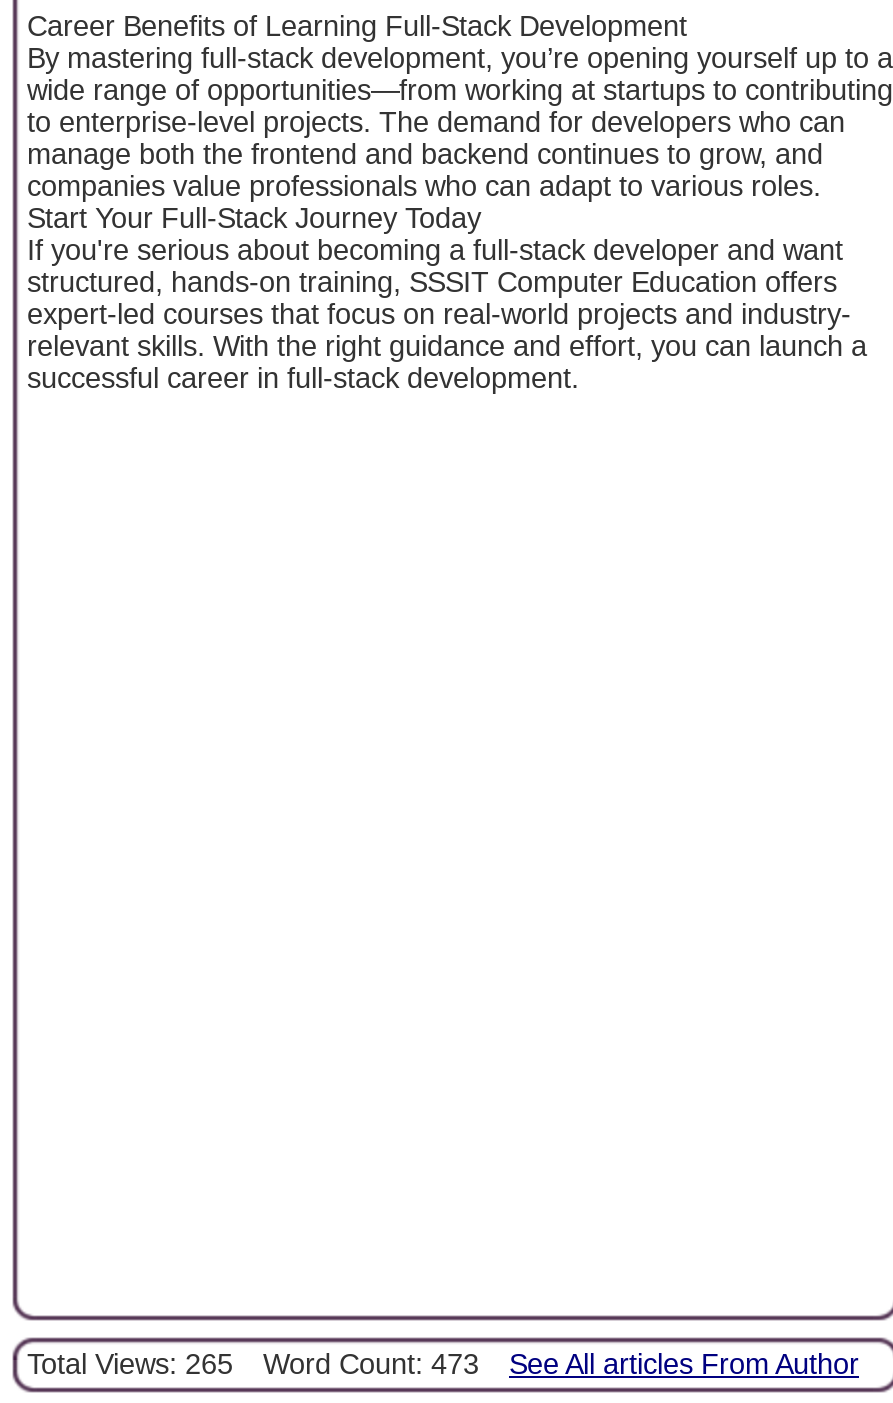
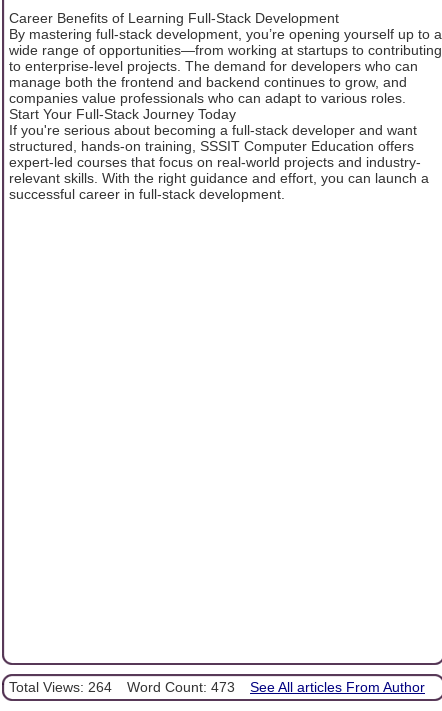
- Total Views: 265 Word Count: 473 See All articles From Author
+ Total Views: 264 Word Count: 473 See All articles From Author
